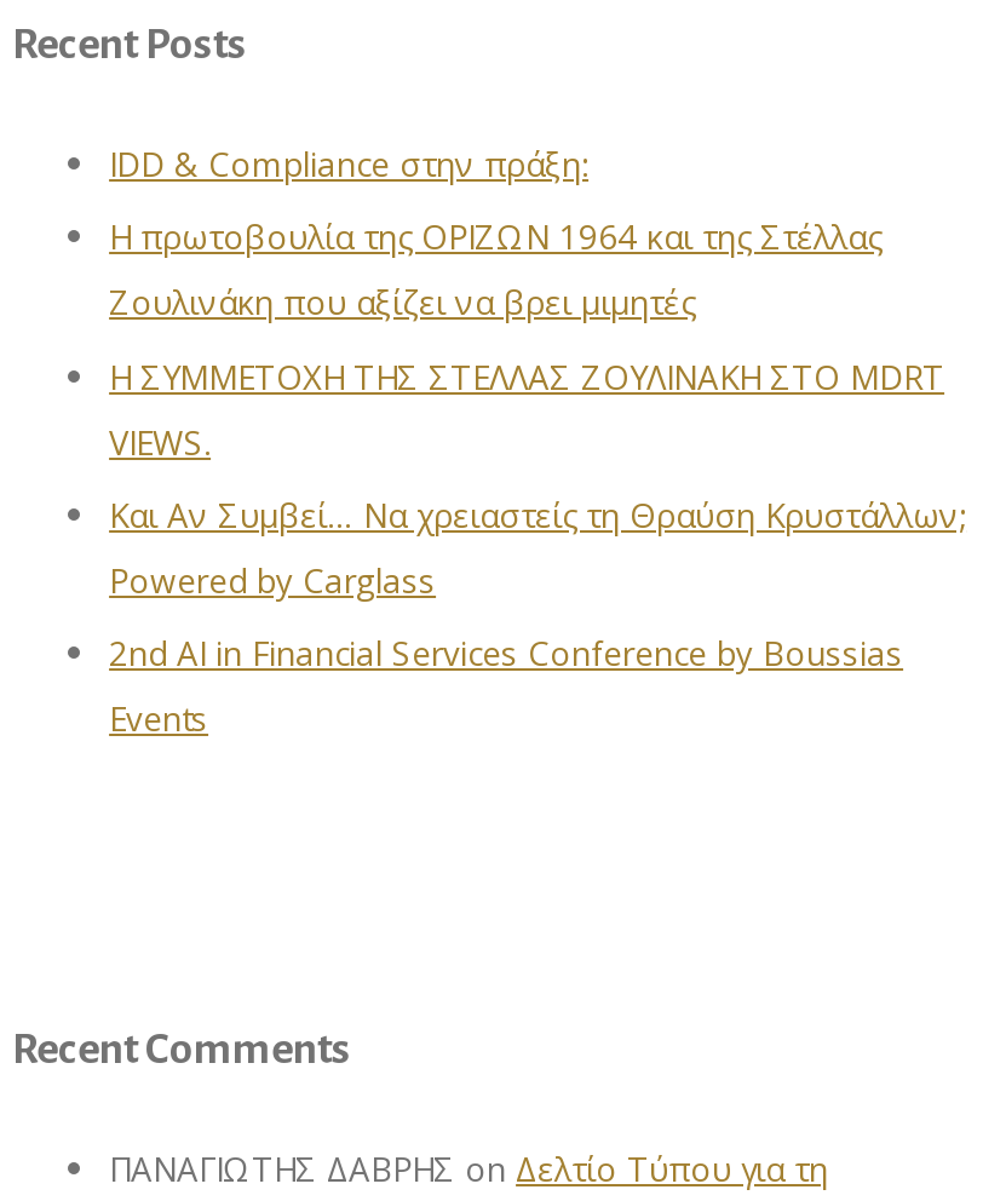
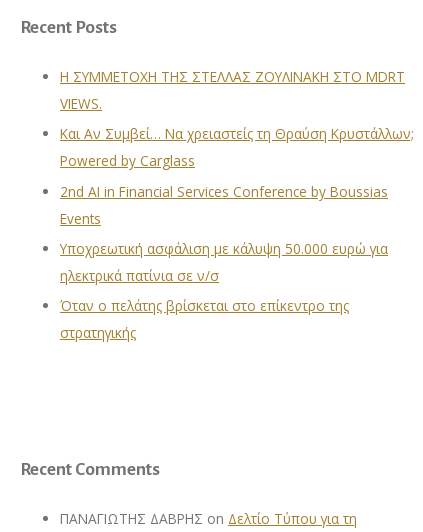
- IDD & Compliance στην πράξη:
- Η πρωτοβουλία της ΟΡΙΖΩΝ 1964 και της Στέλλας
- Ζουλινάκη που αξίζει να βρει μιμητές

moved up: Η ΣΥΜΜΕΤΟΧΗ ΤΗΣ ΣΤΕΛΛΑΣ ΖΟΥΛΙΝΑΚΗ ΣΤΟ MDRT | VIEWS. | Και Αν Συμβεί… Να χρειαστείς τη Θραύση Κρυστάλλων; | Powered by Carglass | 2nd AI in Financial Services Conference by Boussias | Events

+ Υποχρεωτική ασφάλιση με κάλυψη 50.000 ευρώ για
+ ηλεκτρικά πατίνια σε ν/σ
+ Όταν ο πελάτης βρίσκεται στο επίκεντρο της
+ στρατηγικής
